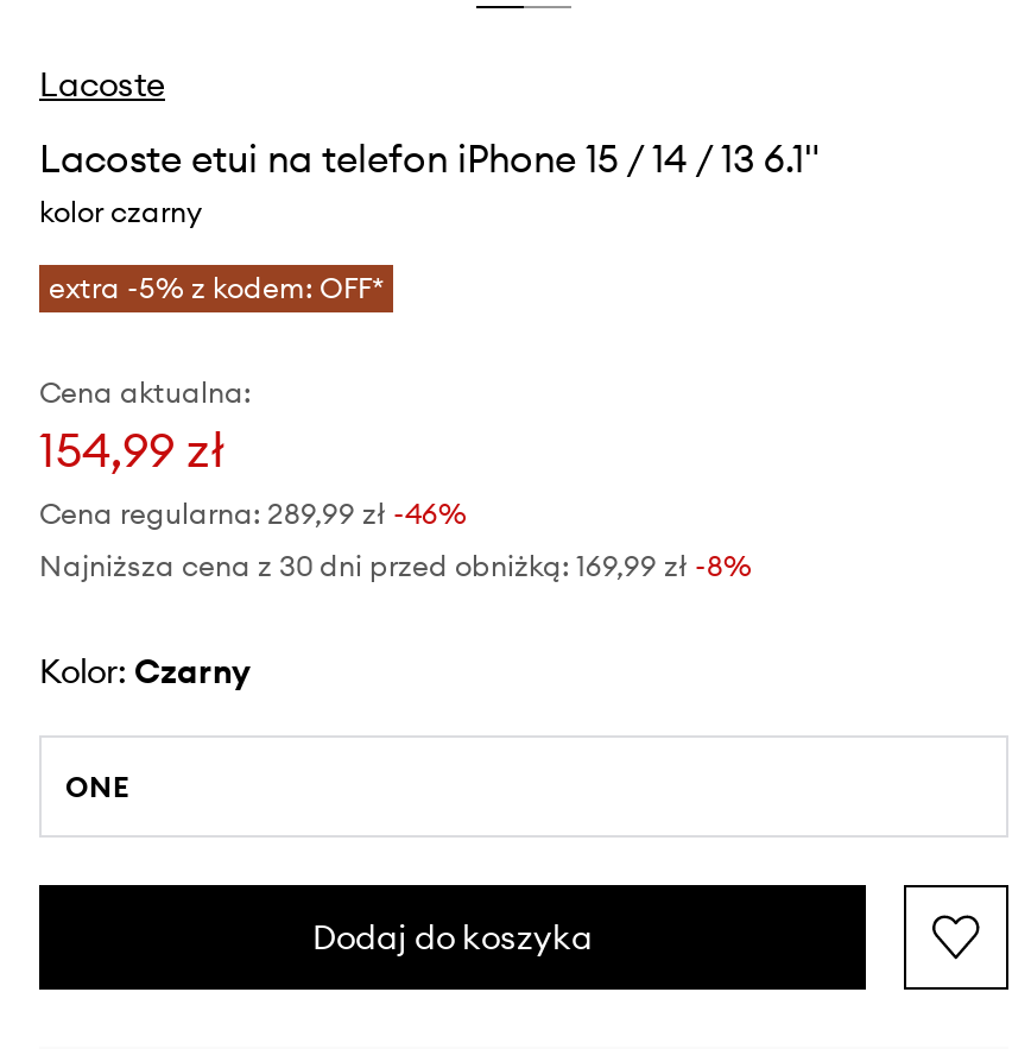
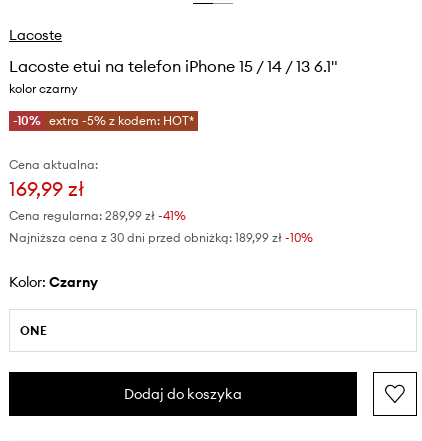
- extra -5% z kodem: OFF*
+ -10% extra -5% z kodem: HOT*

- 154,99 zł
+ 169,99 zł

- Cena regularna: 289,99 zł -46%
+ Cena regularna: 289,99 zł -41%

- Najniższa cena z 30 dni przed obniżką: 169,99 zł -8%
+ Najniższa cena z 30 dni przed obniżką: 189,99 zł -10%
